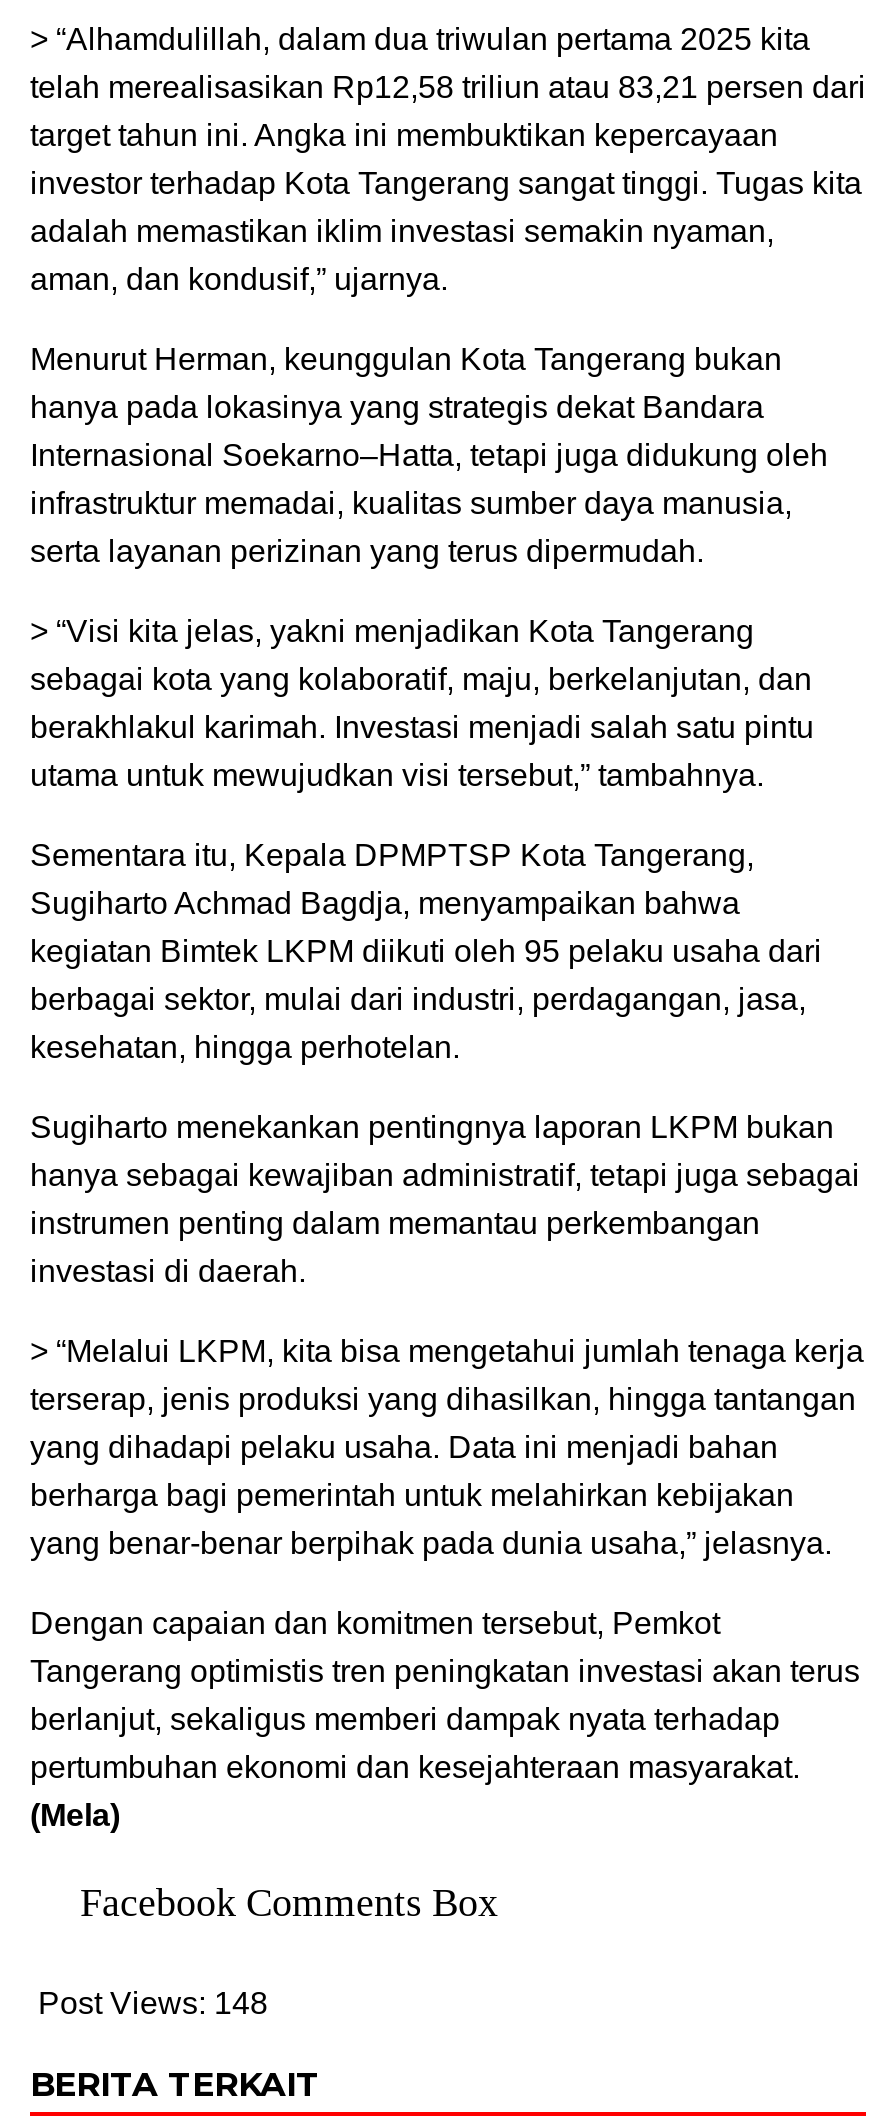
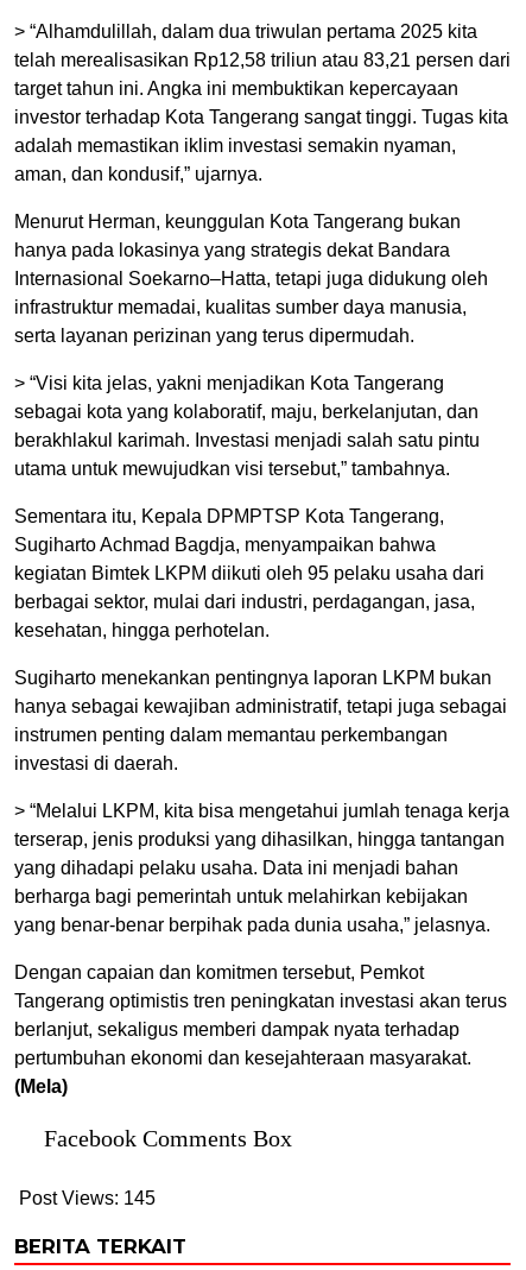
- Post Views: 148
+ Post Views: 145
